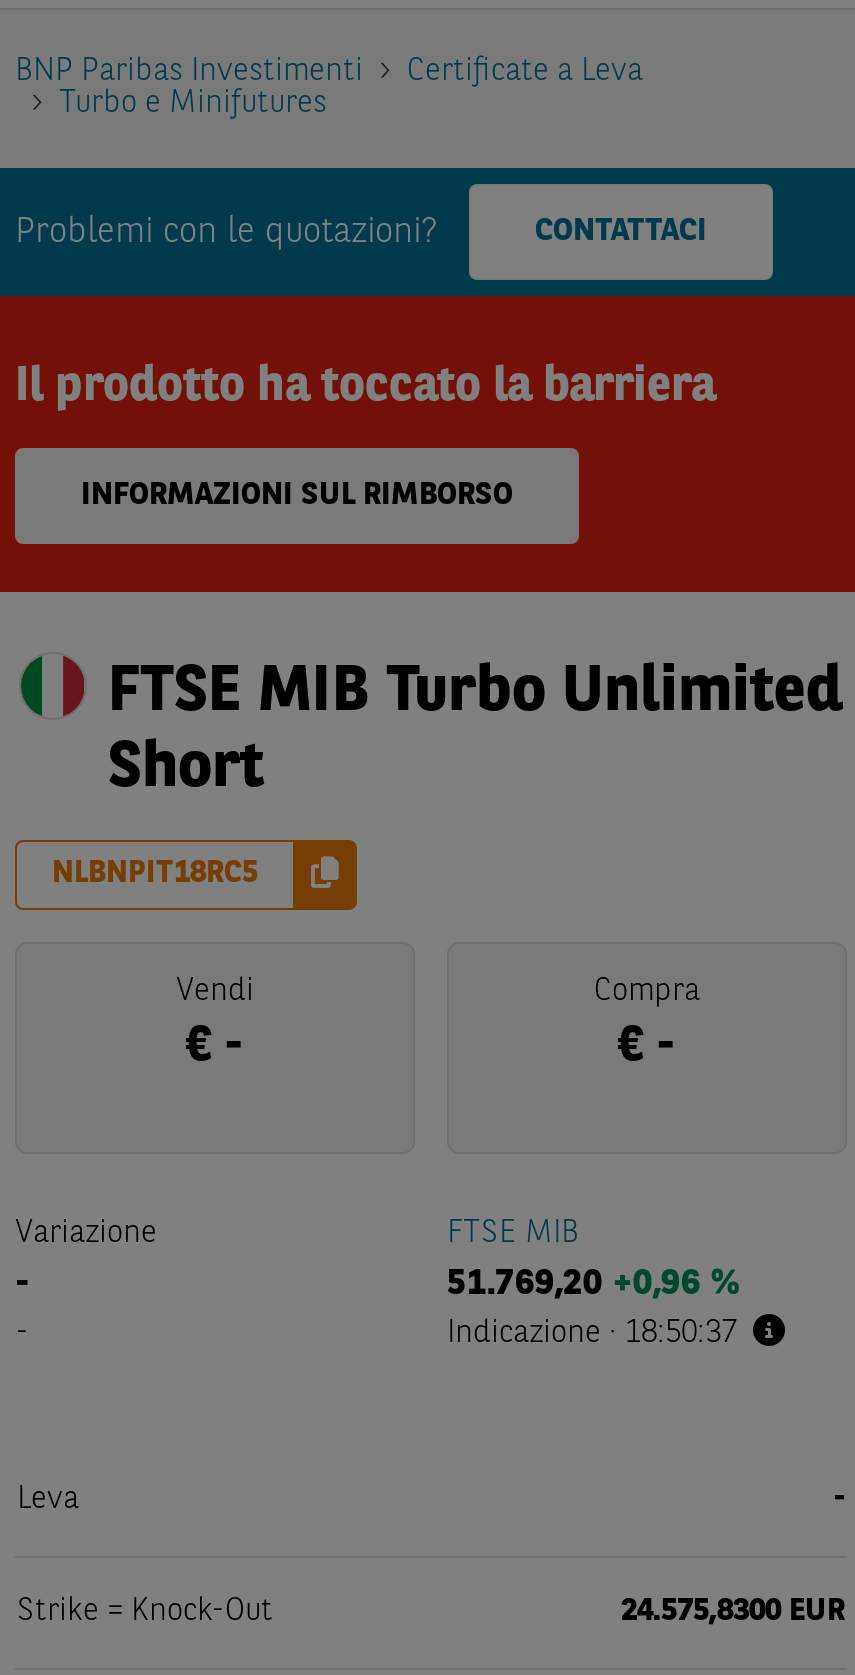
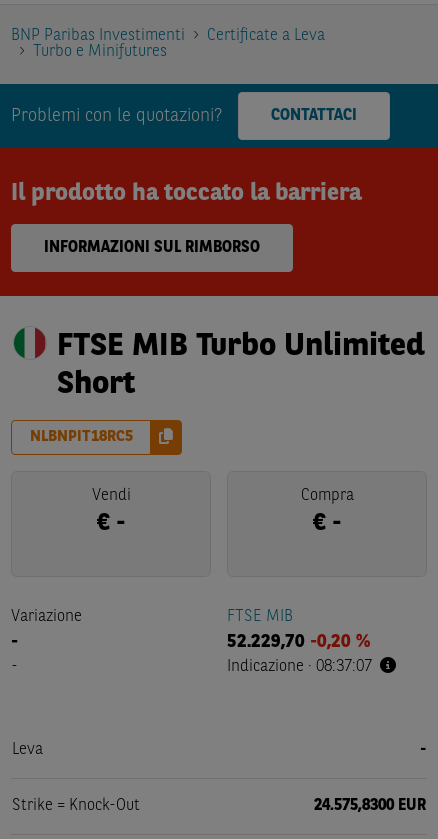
- 51.769,20 +0,96 %
+ 52.229,70 -0,20 %

- Indicazione · 18:50:37
+ Indicazione · 08:37:07
